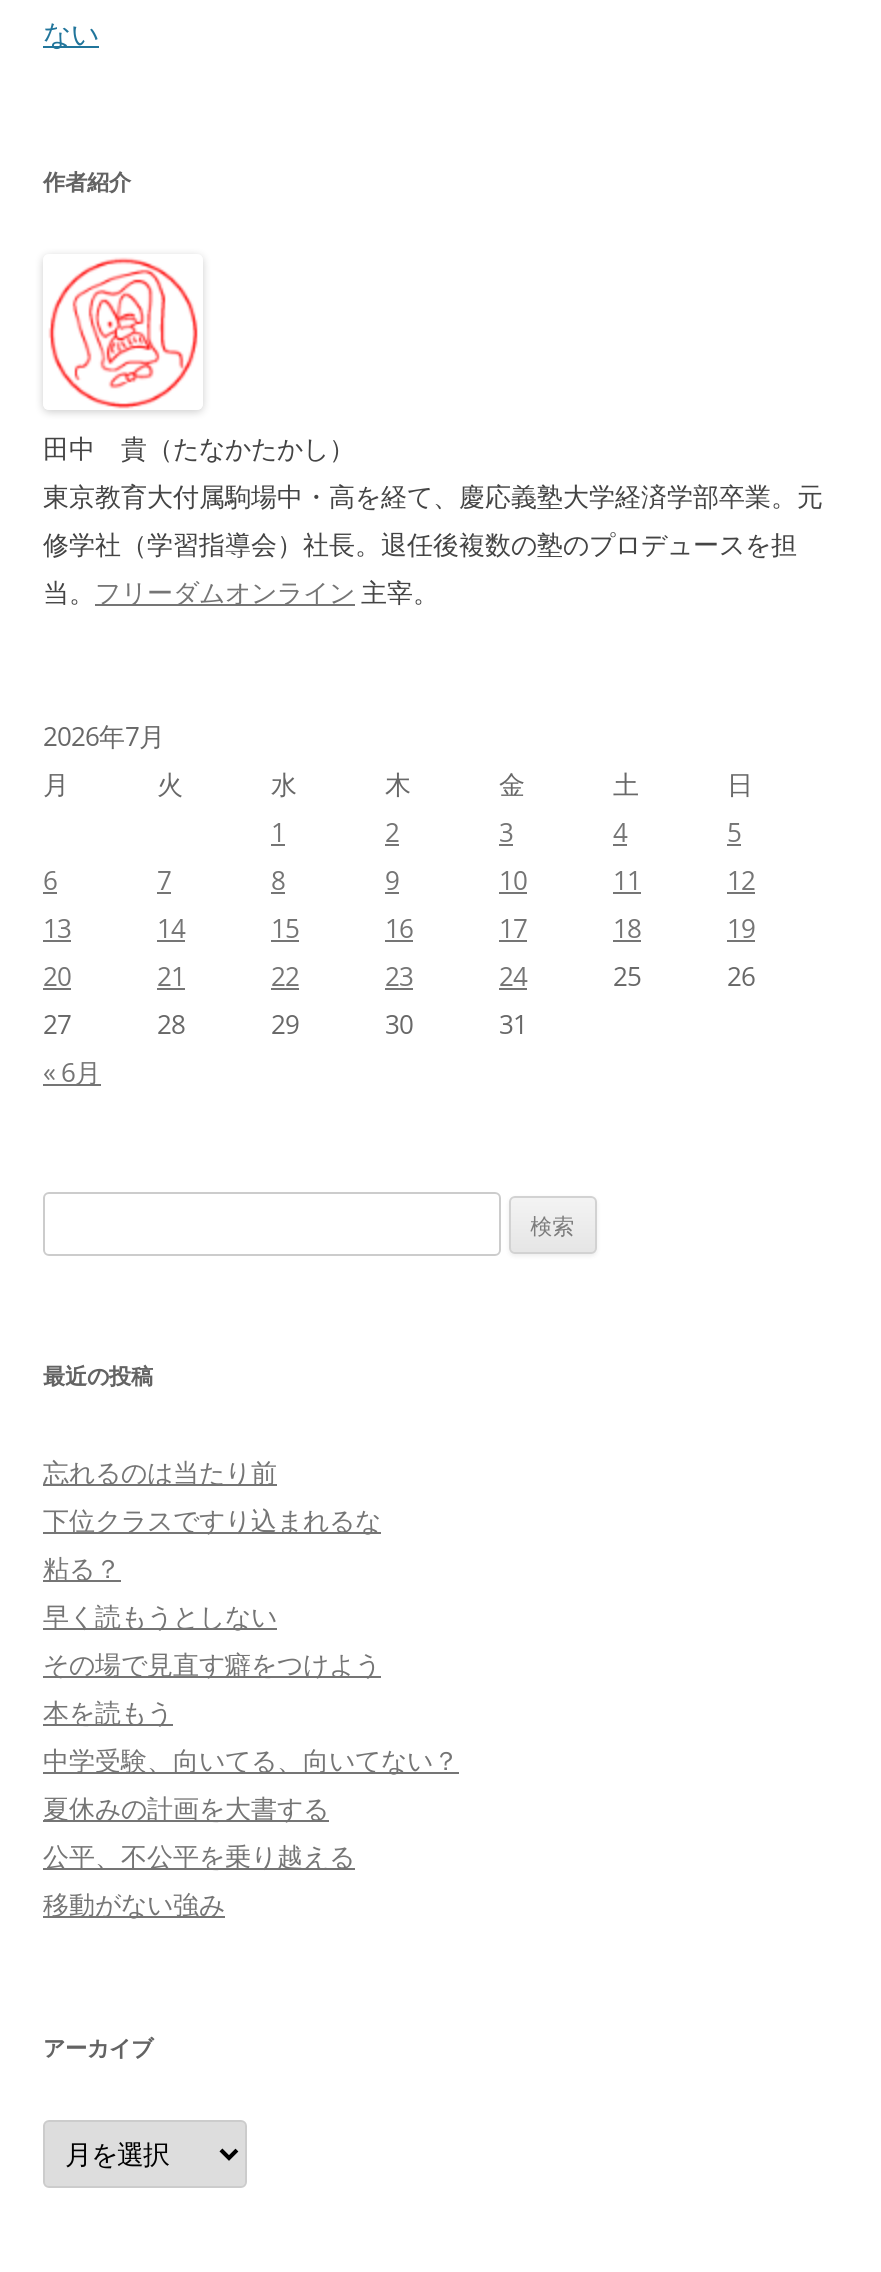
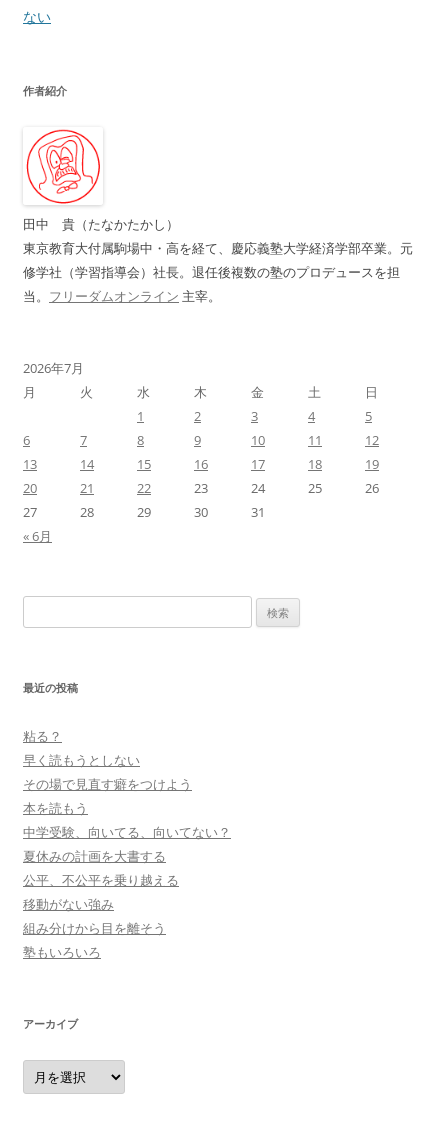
- 忘れるのは当たり前
- 下位クラスですり込まれるな

moved up: 粘る？ | 早く読もうとしない | その場で見直す癖をつけよう | 本を読もう | 中学受験、向いてる、向いてない？ | 夏休みの計画を大書する | 公平、不公平を乗り越える | 移動がない強み

+ 組み分けから目を離そう
+ 塾もいろいろ
